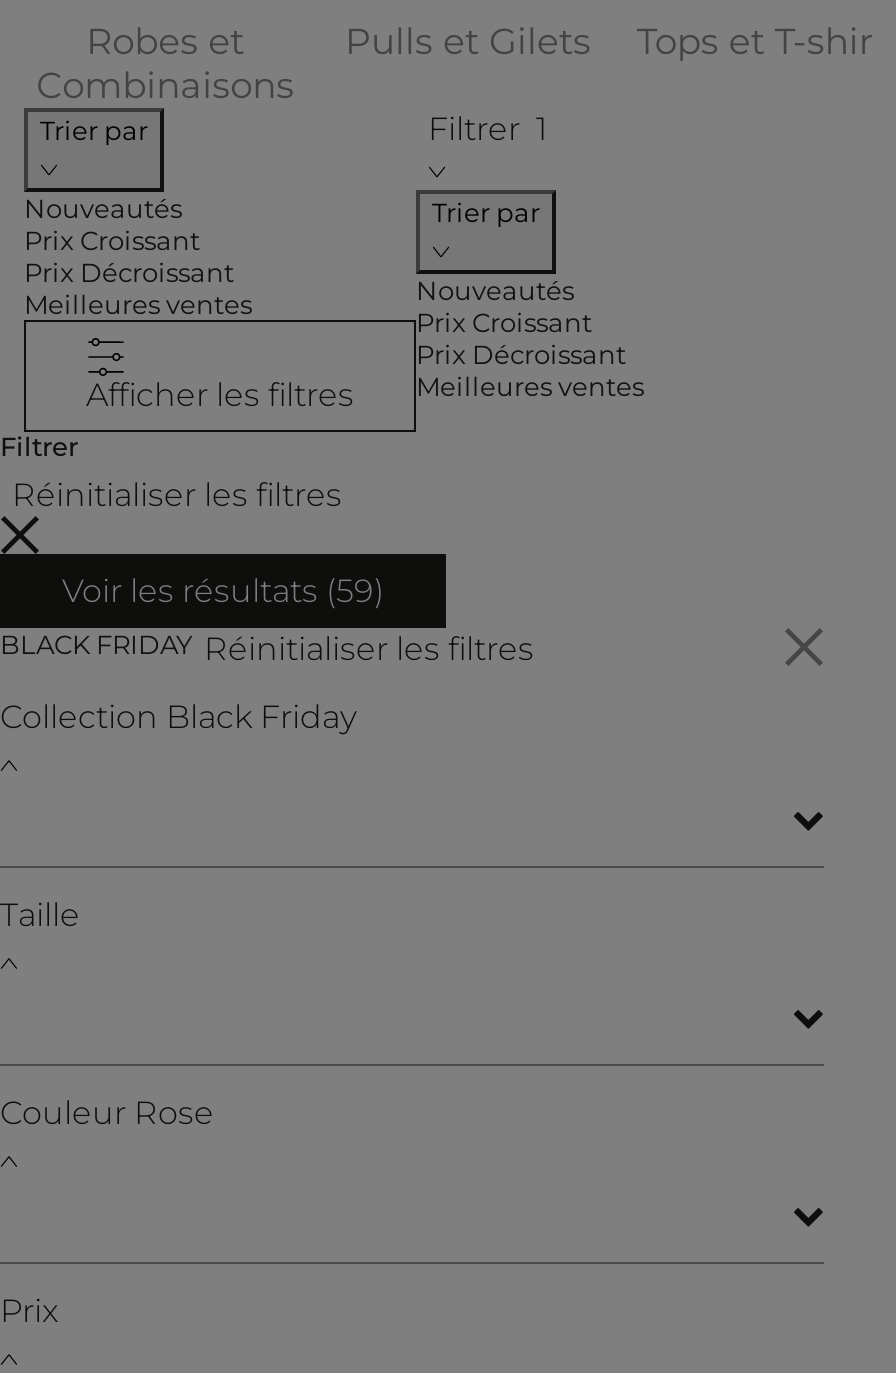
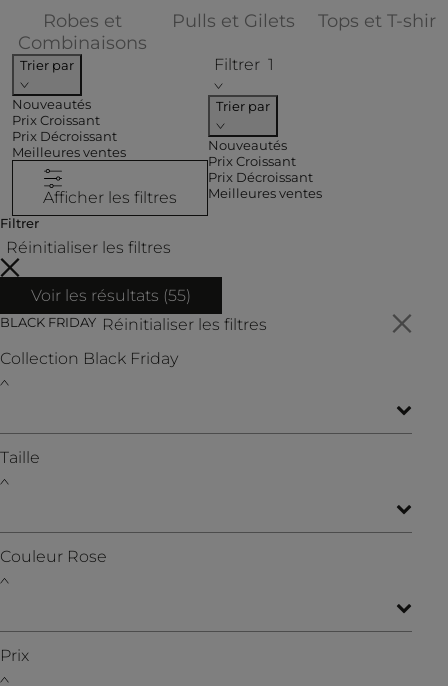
- Voir les résultats (59)
+ Voir les résultats (55)
